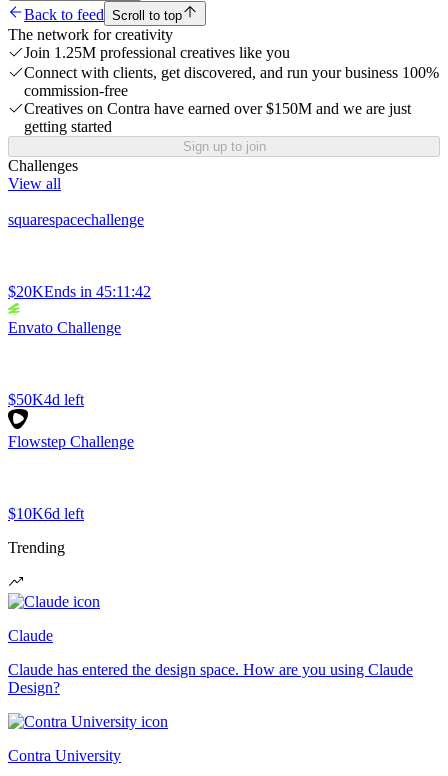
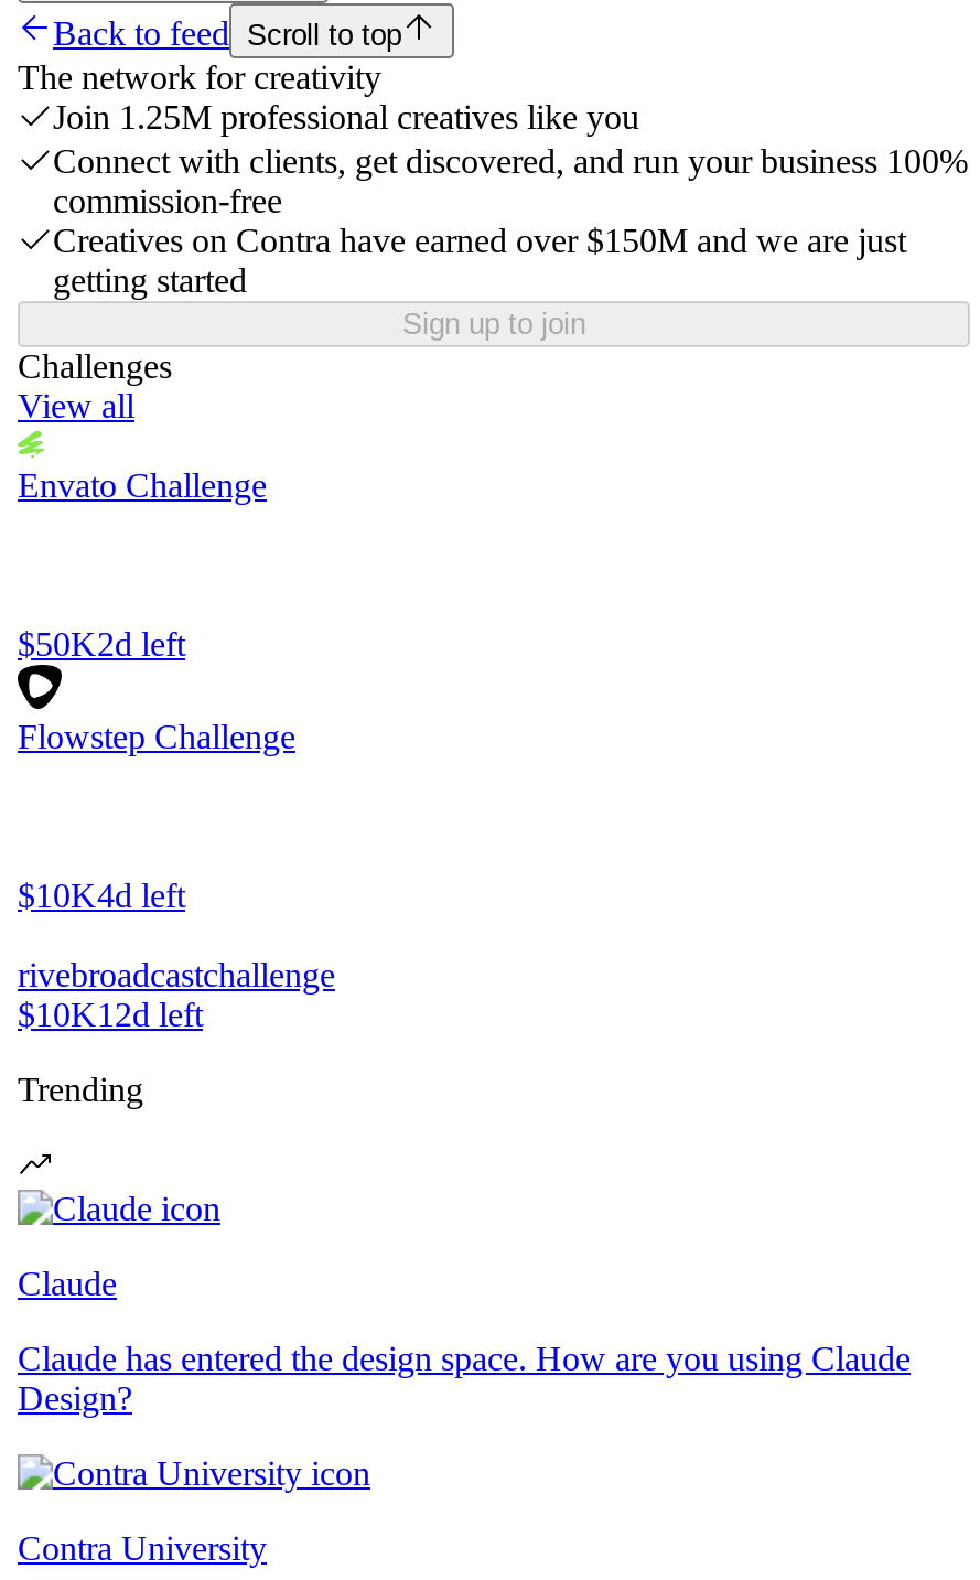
- squarespacechallenge

- $20KEnds in 45:11:42

moved up: Envato Challenge

- $50K4d left
+ $50K2d left

moved up: Flowstep Challenge

- $10K6d left
+ $10K4d left
+ rivebroadcastchallenge
+ $10K 12d left
